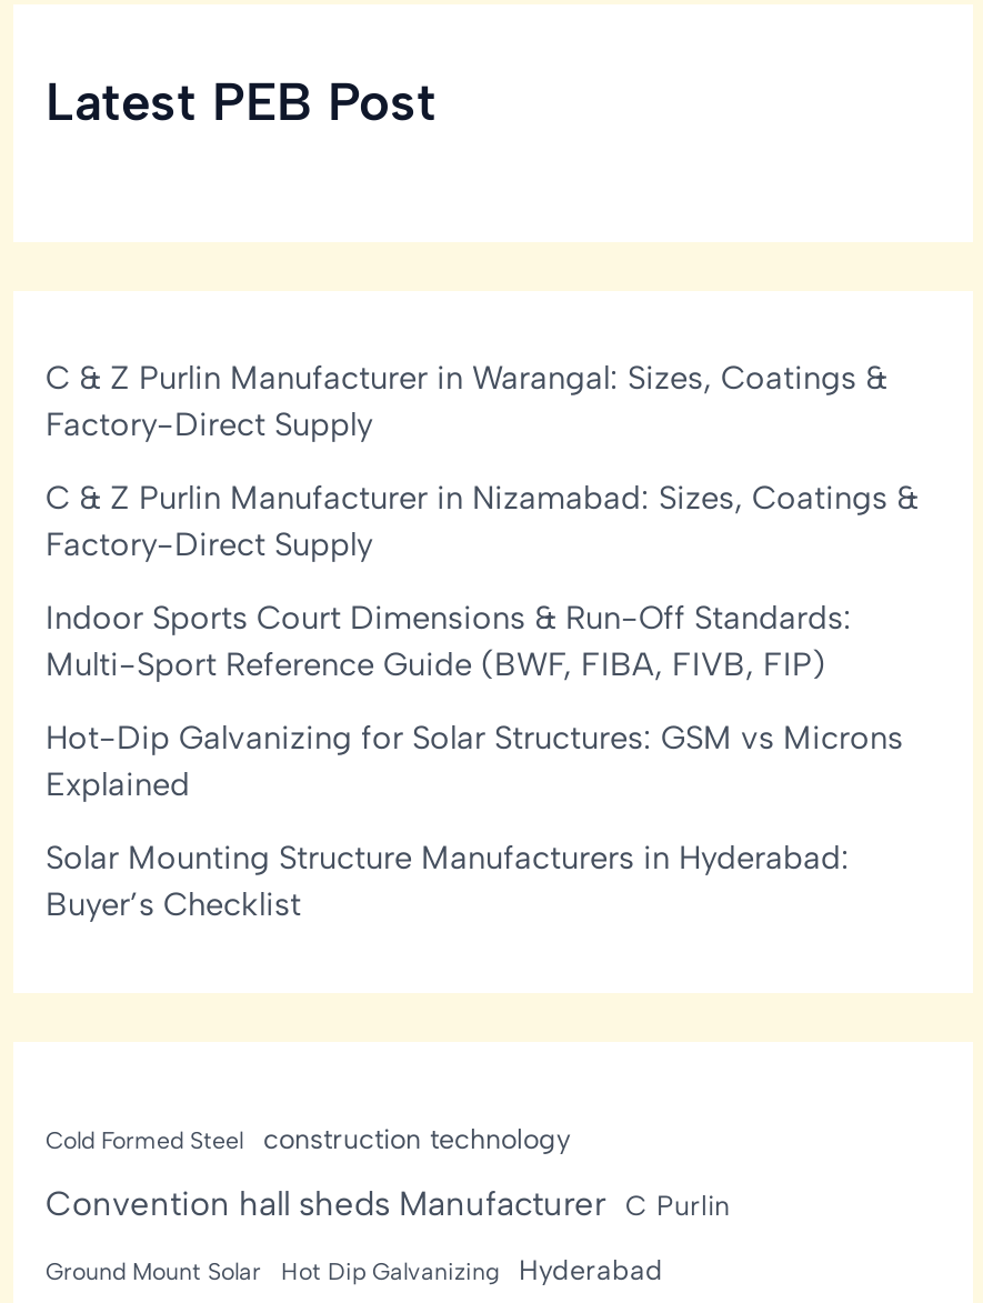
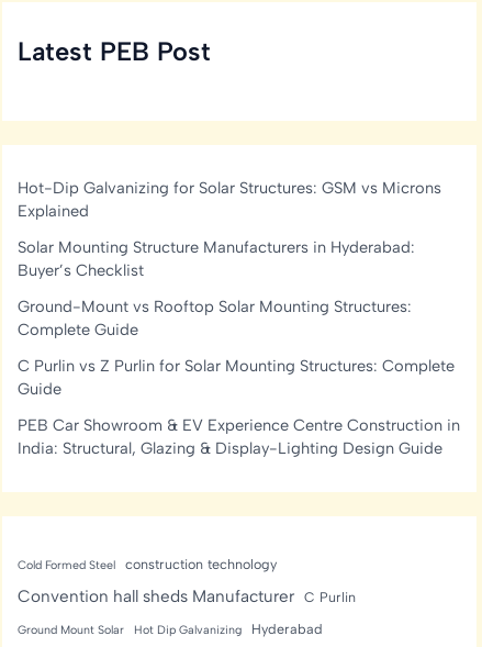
- C & Z Purlin Manufacturer in Warangal: Sizes, Coatings &
- Factory-Direct Supply
- C & Z Purlin Manufacturer in Nizamabad: Sizes, Coatings &
- Factory-Direct Supply
- Indoor Sports Court Dimensions & Run-Off Standards:
- Multi-Sport Reference Guide (BWF, FIBA, FIVB, FIP)

moved up: Hot-Dip Galvanizing for Solar Structures: GSM vs Microns | Explained | Solar Mounting Structure Manufacturers in Hyderabad: | Buyer’s Checklist

+ Ground-Mount vs Rooftop Solar Mounting Structures:
+ Complete Guide
+ C Purlin vs Z Purlin for Solar Mounting Structures: Complete
+ Guide
+ PEB Car Showroom & EV Experience Centre Construction in
+ India: Structural, Glazing & Display-Lighting Design Guide
